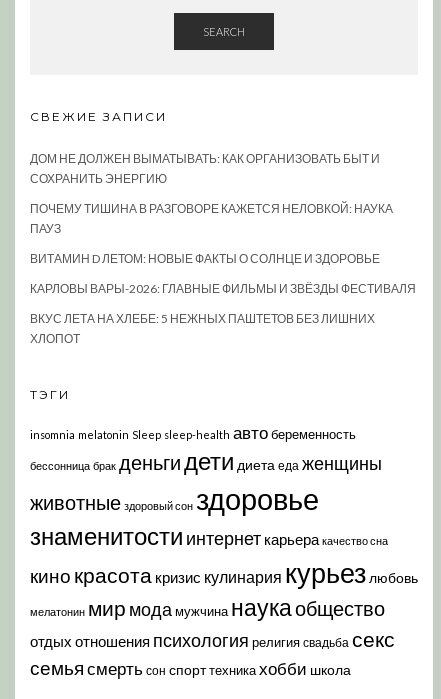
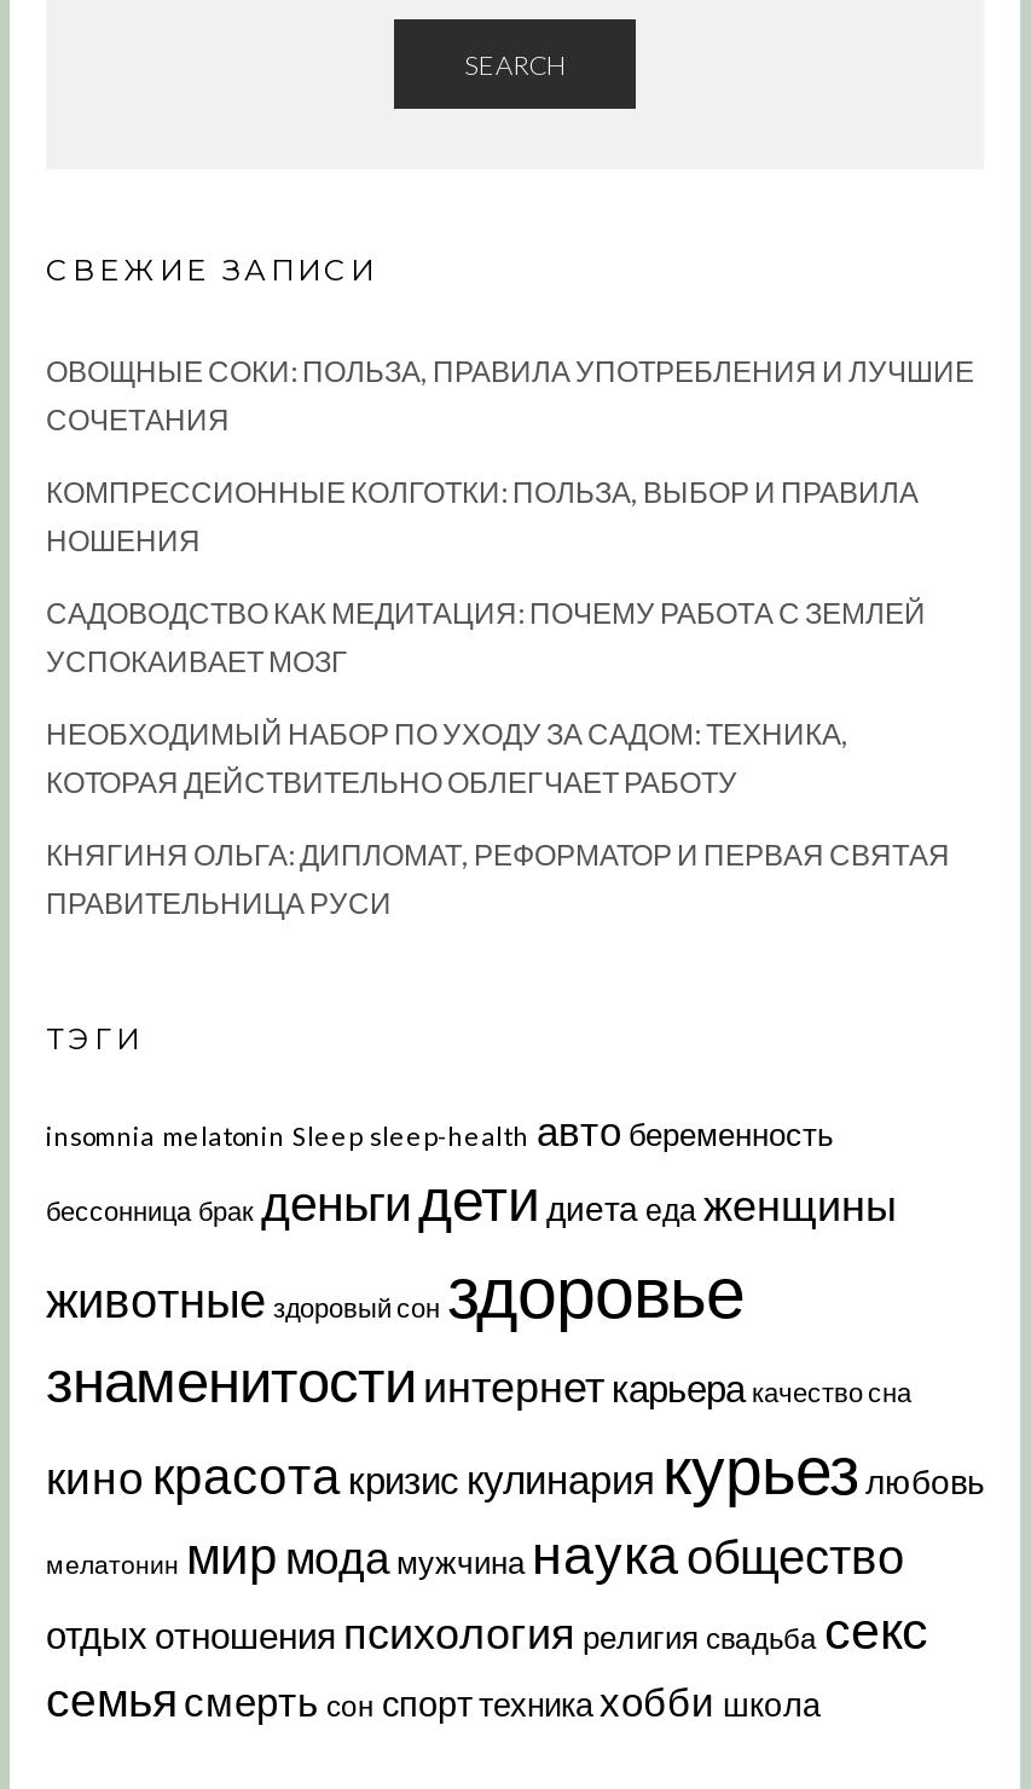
- ДОМ НЕ ДОЛЖЕН ВЫМАТЫВАТЬ: КАК ОРГАНИЗОВАТЬ БЫТ И
- СОХРАНИТЬ ЭНЕРГИЮ
+ ОВОЩНЫЕ СОКИ: ПОЛЬЗА, ПРАВИЛА УПОТРЕБЛЕНИЯ И ЛУЧШИЕ
+ СОЧЕТАНИЯ

- ПОЧЕМУ ТИШИНА В РАЗГОВОРЕ КАЖЕТСЯ НЕЛОВКОЙ: НАУКА
- ПАУЗ
+ КОМПРЕССИОННЫЕ КОЛГОТКИ: ПОЛЬЗА, ВЫБОР И ПРАВИЛА
+ НОШЕНИЯ

- ВИТАМИН D ЛЕТОМ: НОВЫЕ ФАКТЫ О СОЛНЦЕ И ЗДОРОВЬЕ
+ САДОВОДСТВО КАК МЕДИТАЦИЯ: ПОЧЕМУ РАБОТА С ЗЕМЛЕЙ
+ УСПОКАИВАЕТ МОЗГ

- КАРЛОВЫ ВАРЫ-2026: ГЛАВНЫЕ ФИЛЬМЫ И ЗВЁЗДЫ ФЕСТИВАЛЯ
+ НЕОБХОДИМЫЙ НАБОР ПО УХОДУ ЗА САДОМ: ТЕХНИКА,
+ КОТОРАЯ ДЕЙСТВИТЕЛЬНО ОБЛЕГЧАЕТ РАБОТУ

- ВКУС ЛЕТА НА ХЛЕБЕ: 5 НЕЖНЫХ ПАШТЕТОВ БЕЗ ЛИШНИХ
- ХЛОПОТ
+ КНЯГИНЯ ОЛЬГА: ДИПЛОМАТ, РЕФОРМАТОР И ПЕРВАЯ СВЯТАЯ
+ ПРАВИТЕЛЬНИЦА РУСИ
